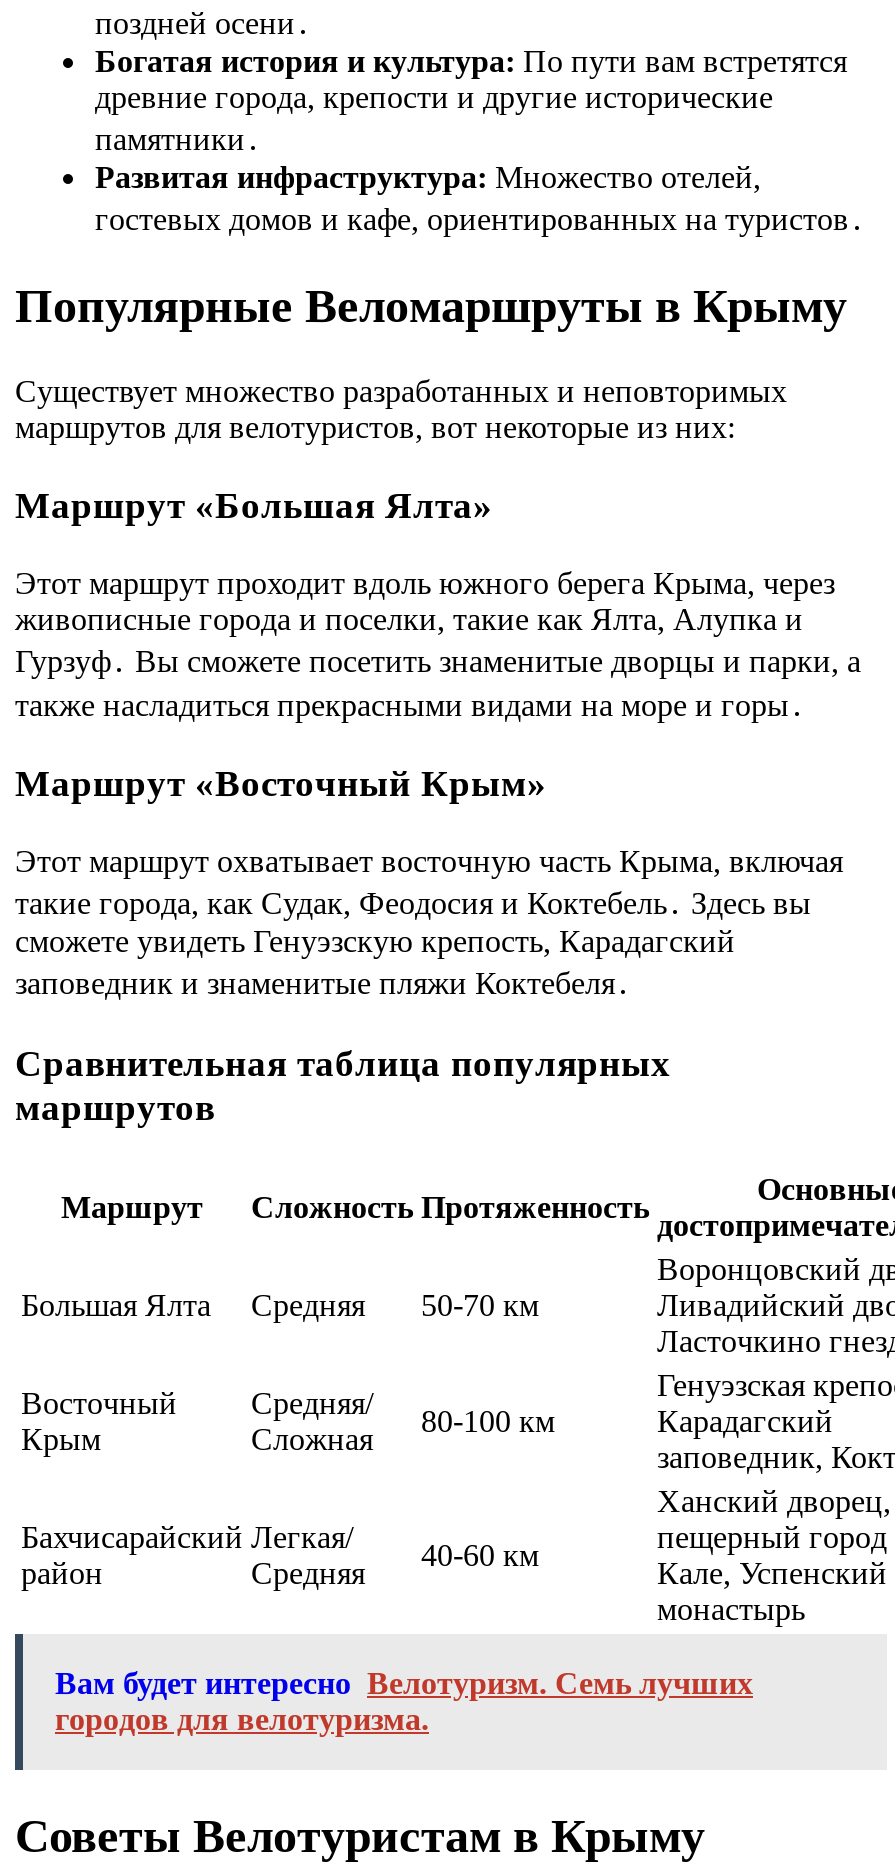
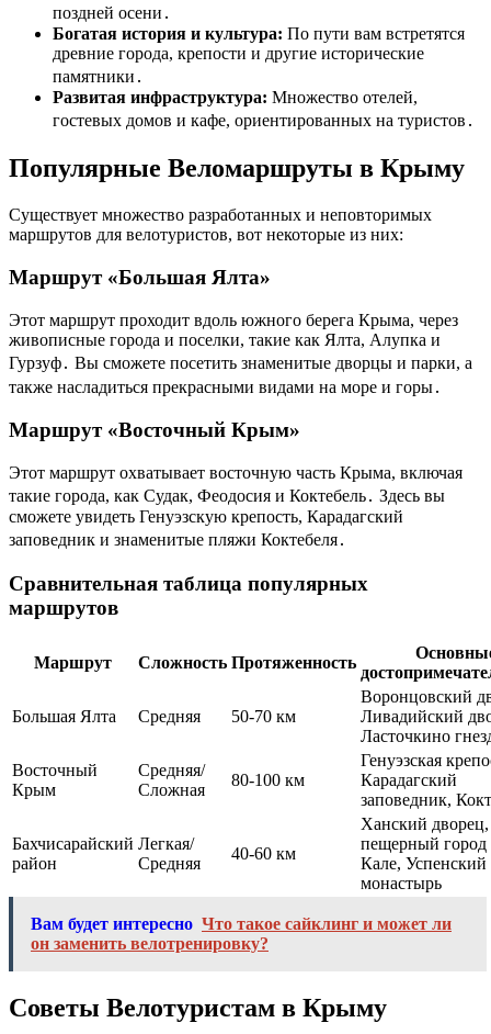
- Вам будет интересно Велотуризм. Семь лучших
- городов для велотуризма.
+ Вам будет интересно Что такое сайклинг и может ли
+ он заменить велотренировку?
